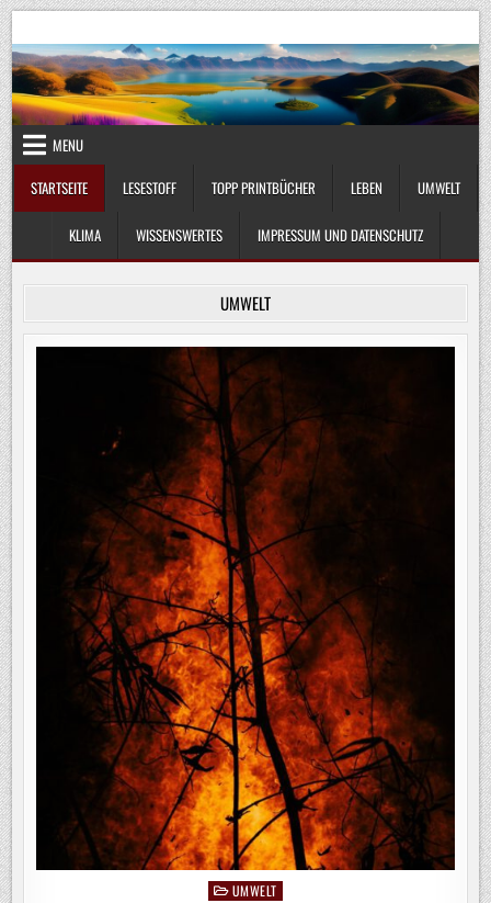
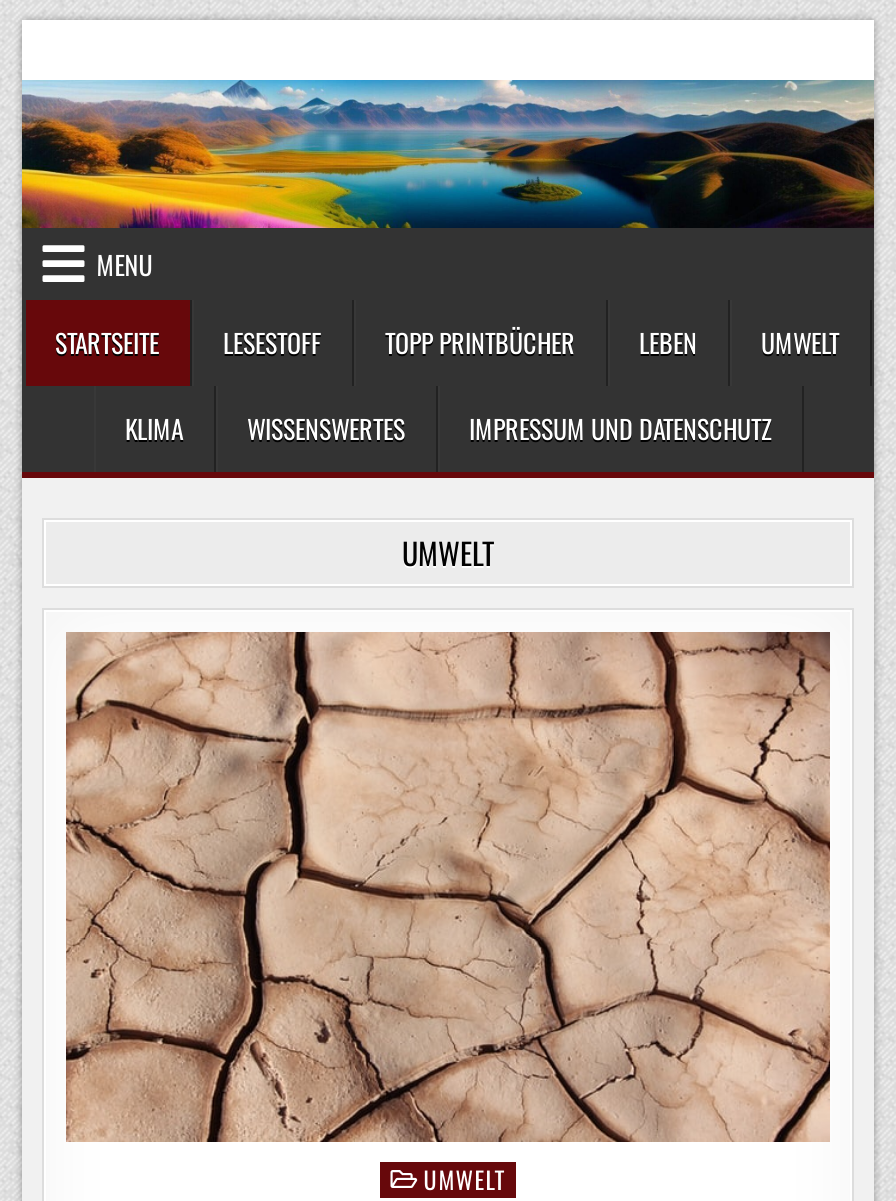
- [image]
+ [image]
